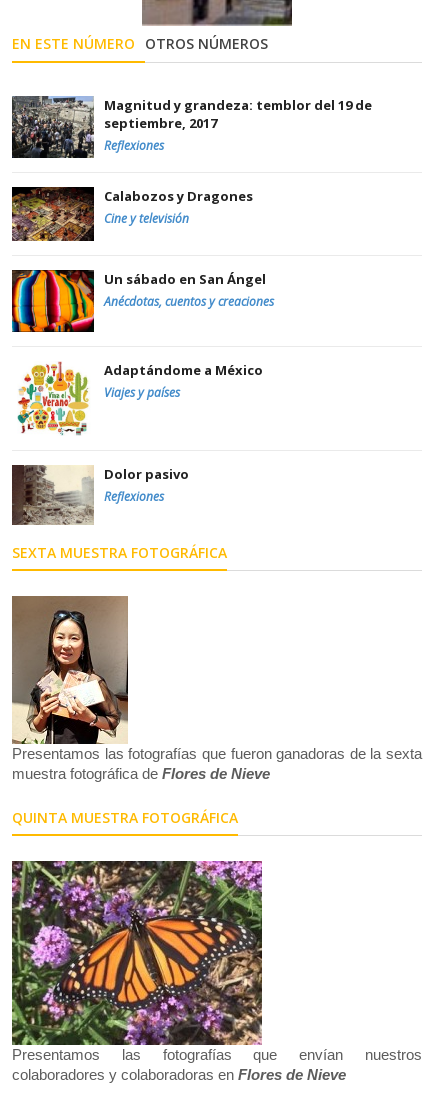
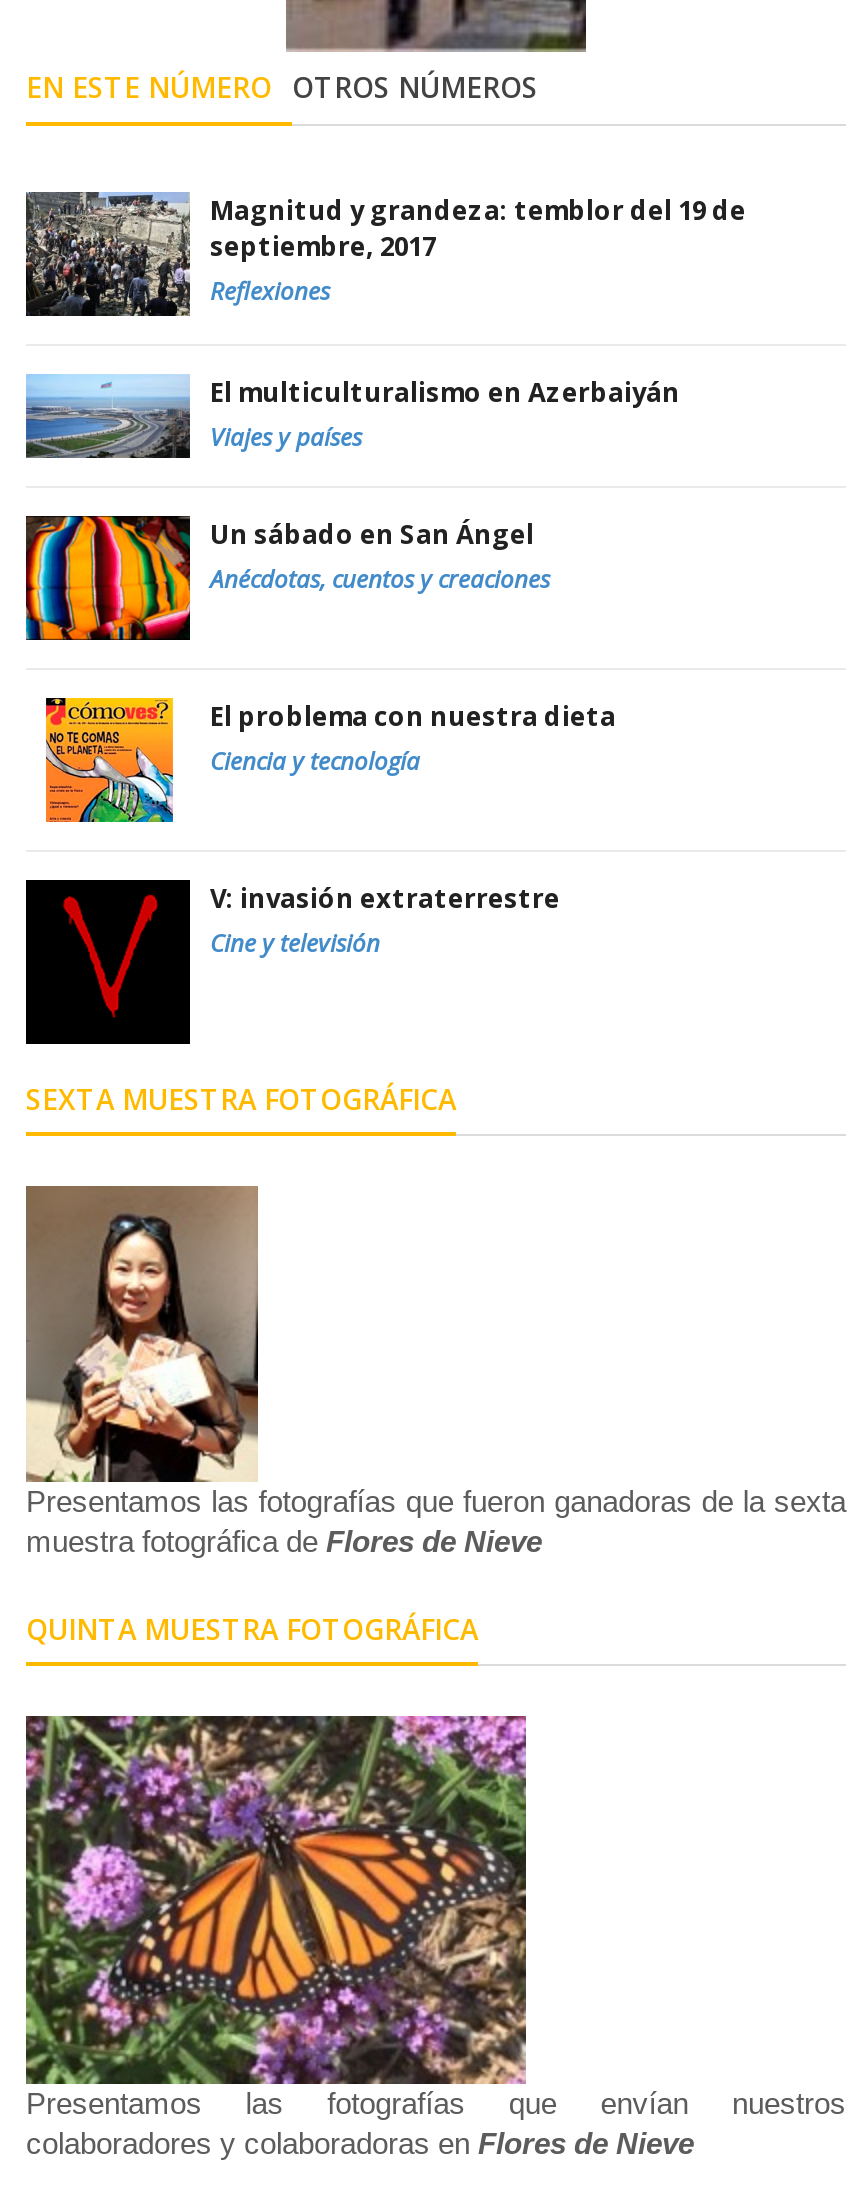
- [image]
- Calabozos y Dragones
+ [image]
+ El multiculturalismo en Azerbaiyán

moved down: Cine y televisión

- [image]
- Adaptándome a México
+ [image]
+ El problema con nuestra dieta
+ Ciencia y tecnología

moved up: Viajes y países

- [image]
- Dolor pasivo
- Reflexiones
+ [image]
+ V: invasión extraterrestre
